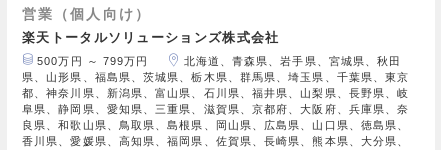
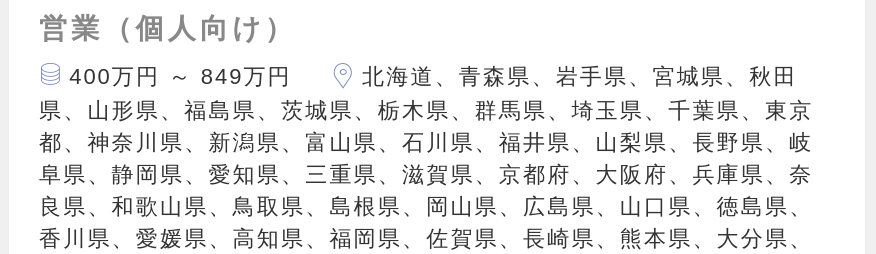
- 楽天トータルソリューションズ株式会社
- 500万円 ～ 799万円
+ 400万円 ～ 849万円
